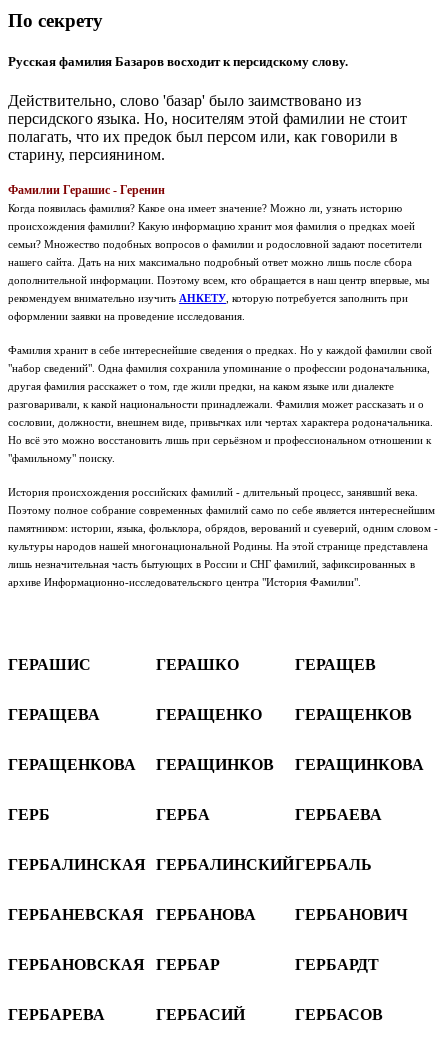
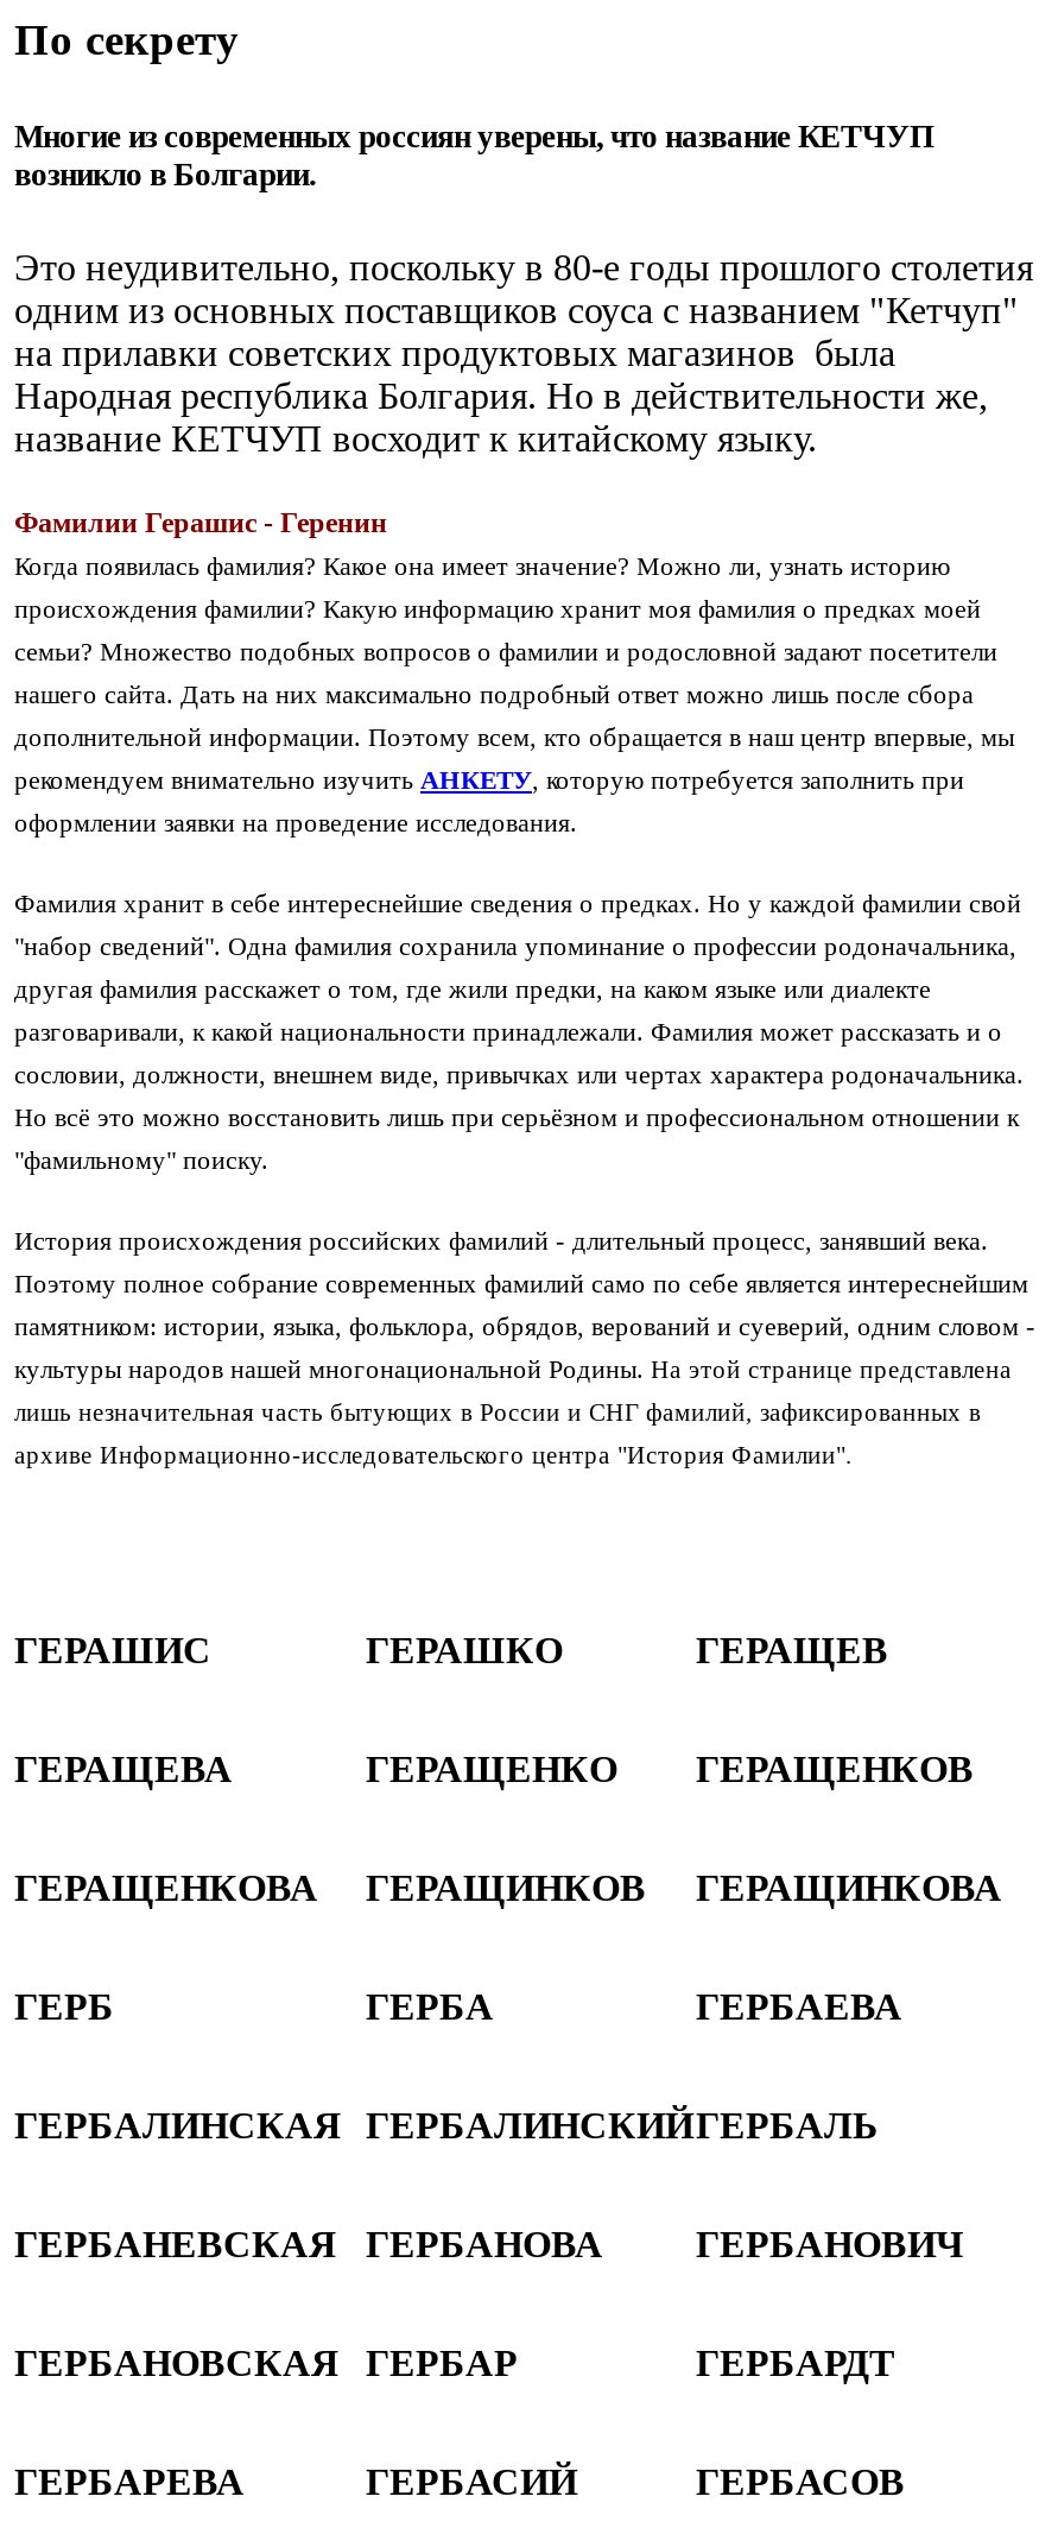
- Русская фамилия Базаров восходит к персидскому слову.
+ Многие из современных россиян уверены, что название КЕТЧУП
+ возникло в Болгарии.

- Действительно, слово 'базар' было заимствовано из
- персидского языка. Но, носителям этой фамилии не стоит
- полагать, что их предок был персом или, как говорили в
- старину, персиянином.
+ Это неудивительно, поскольку в 80-е годы прошлого столетия
+ одним из основных поставщиков соуса с названием "Кетчуп"
+ на прилавки советских продуктовых магазинов была
+ Народная республика Болгария. Но в действительности же,
+ название КЕТЧУП восходит к китайскому языку.
